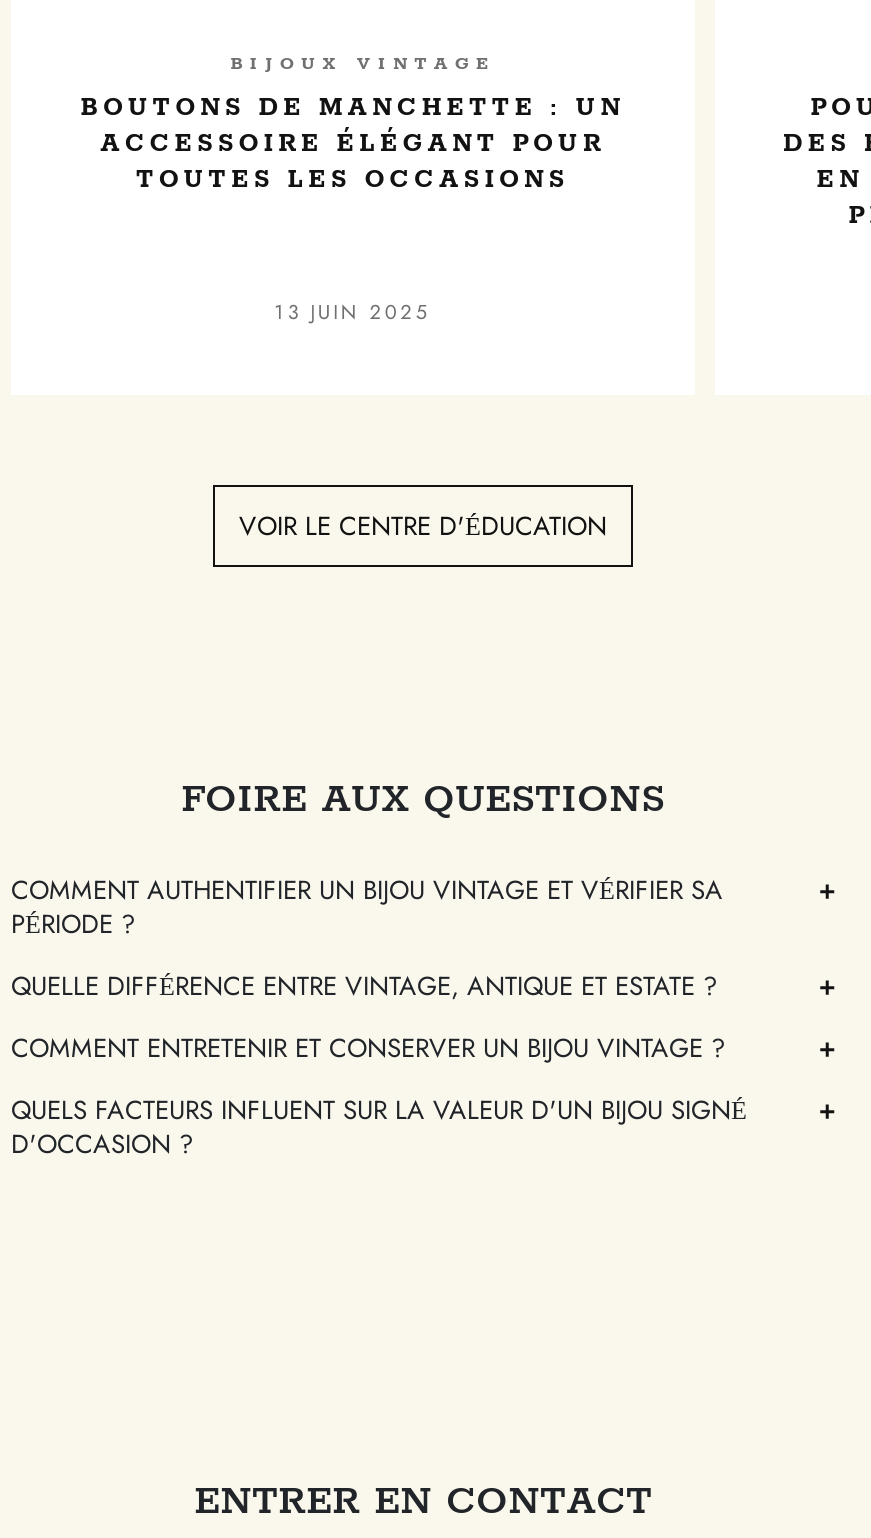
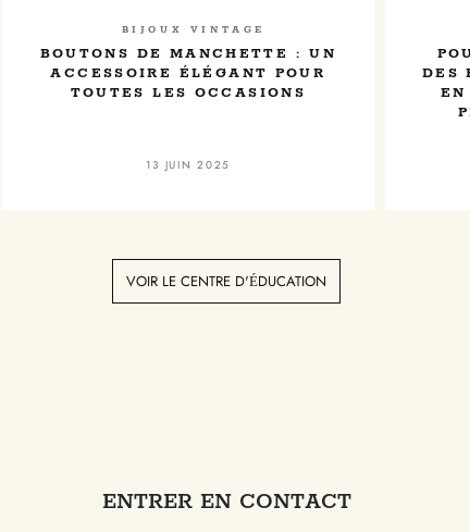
- FOIRE AUX QUESTIONS
- COMMENT AUTHENTIFIER UN BIJOU VINTAGE ET VÉRIFIER SA
- PÉRIODE ?
- QUELLE DIFFÉRENCE ENTRE VINTAGE, ANTIQUE ET ESTATE ?
- COMMENT ENTRETENIR ET CONSERVER UN BIJOU VINTAGE ?
- QUELS FACTEURS INFLUENT SUR LA VALEUR D'UN BIJOU SIGNÉ
- D'OCCASION ?
